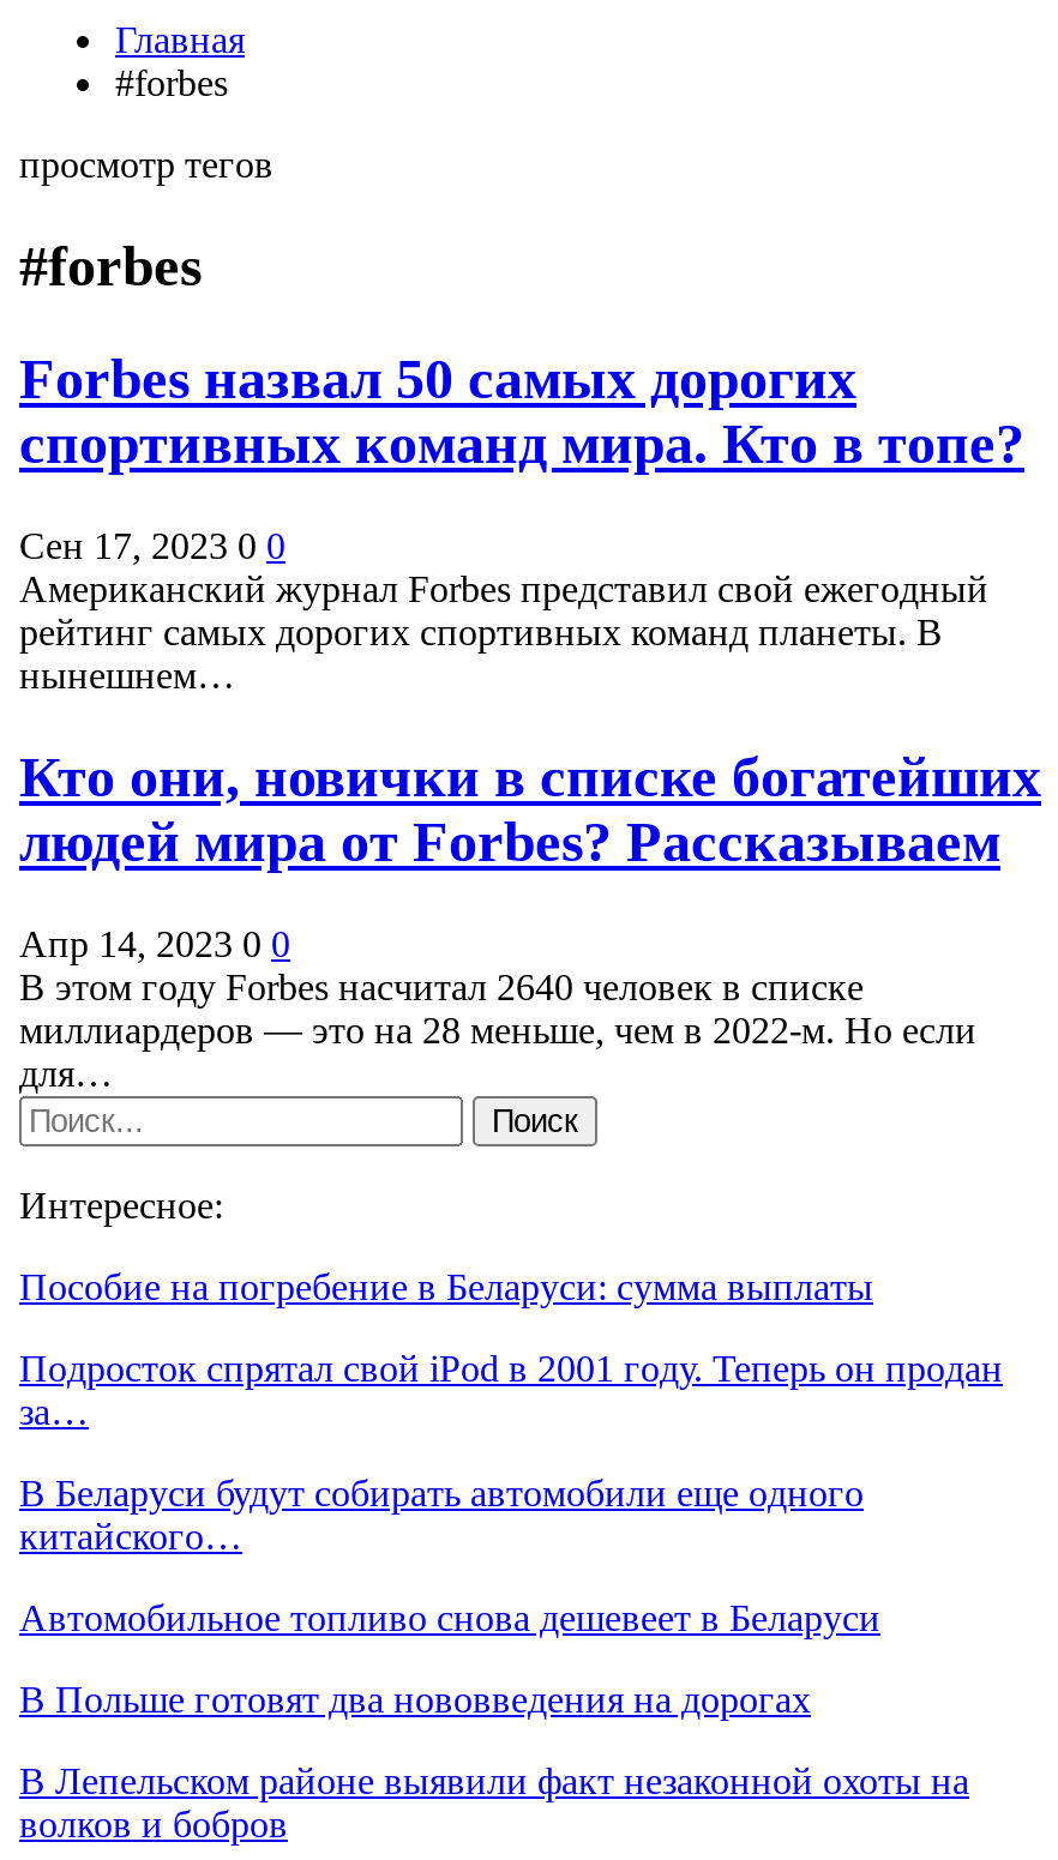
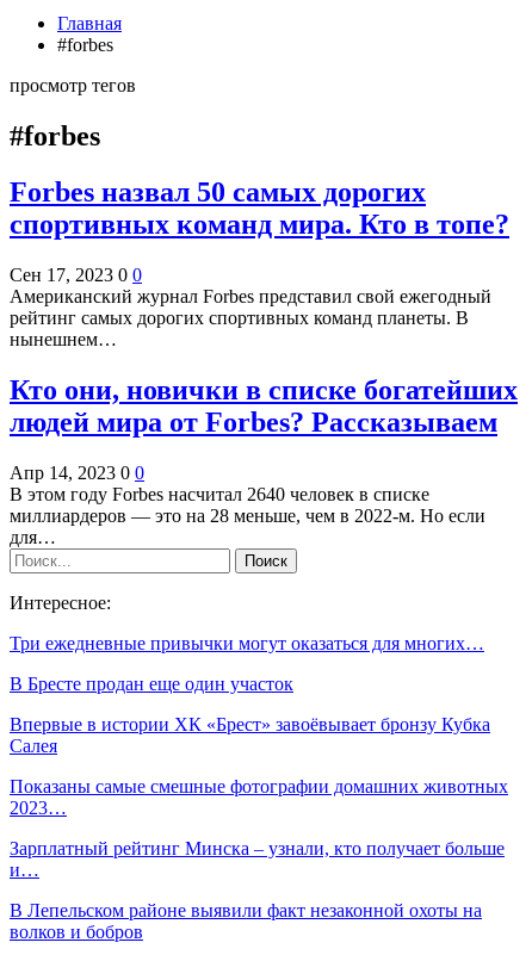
- Пособие на погребение в Беларуси: сумма выплаты
+ Три ежедневные привычки могут оказаться для многих…

- Подросток спрятал свой iPod в 2001 году. Теперь он продан
- за…
+ В Бресте продан еще один участок

- В Беларуси будут собирать автомобили еще одного
- китайского…
+ Впервые в истории ХК «Брест» завоёвывает бронзу Кубка
+ Салея

- Автомобильное топливо снова дешевеет в Беларуси
+ Показаны самые смешные фотографии домашних животных
+ 2023…

- В Польше готовят два нововведения на дорогах
+ Зарплатный рейтинг Минска – узнали, кто получает больше
+ и…
